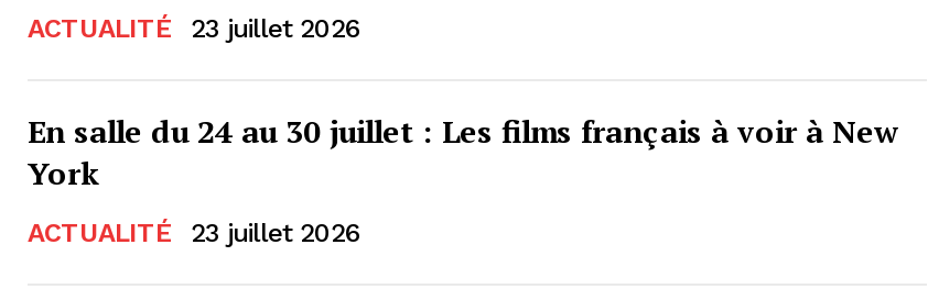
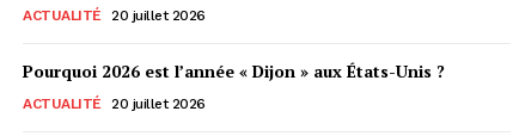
- ACTUALITÉ 23 juillet 2026
+ ACTUALITÉ 20 juillet 2026

- En salle du 24 au 30 juillet : Les films français à voir à New
- York
+ Pourquoi 2026 est l’année « Dijon » aux États-Unis ?

- ACTUALITÉ 23 juillet 2026
+ ACTUALITÉ 20 juillet 2026
